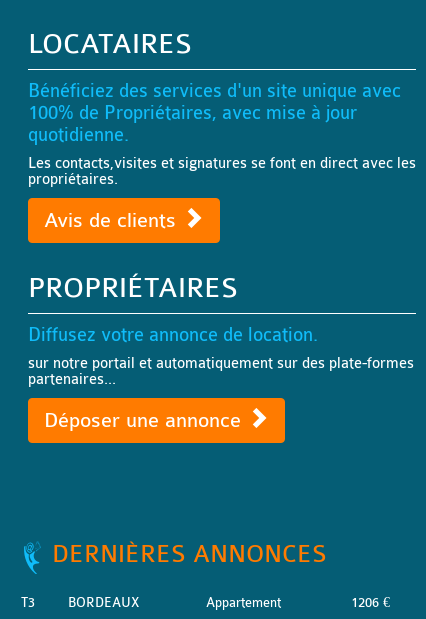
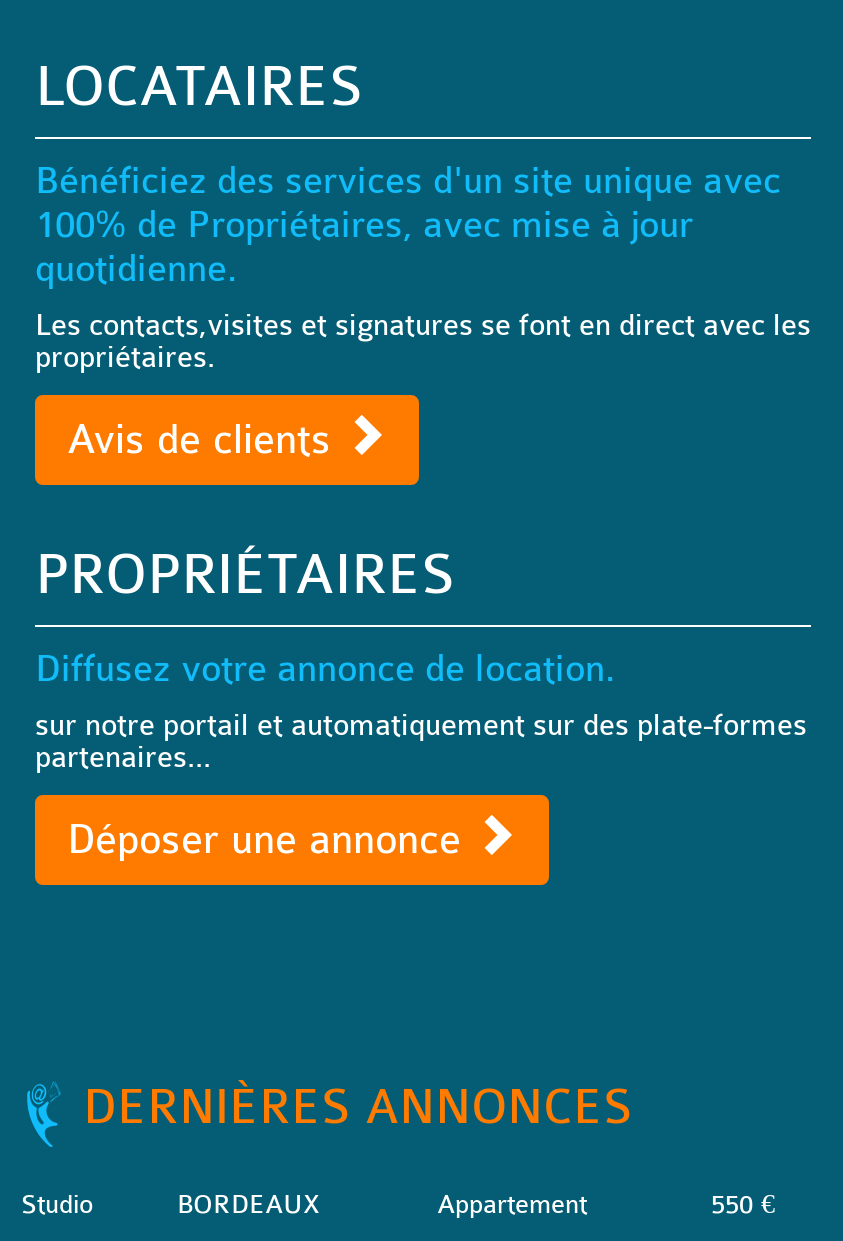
- T3
+ Studio

- 1206 €
+ 550 €
